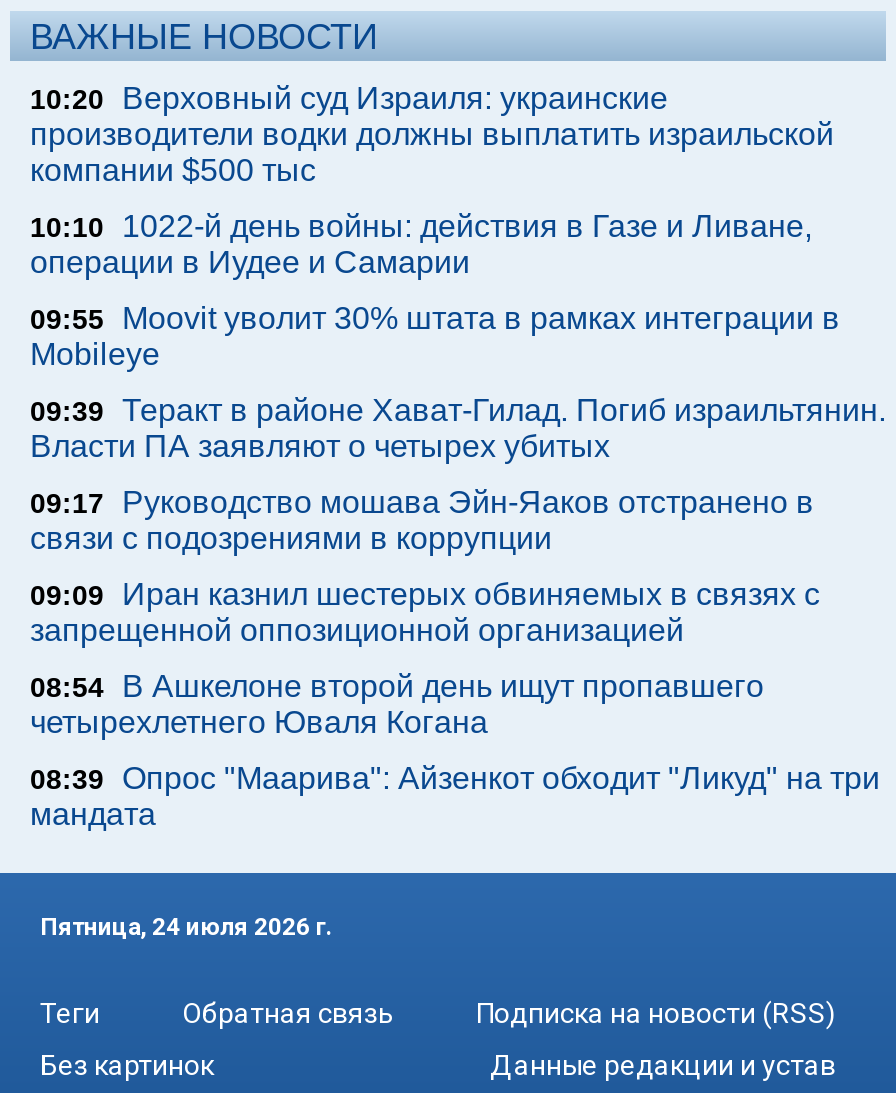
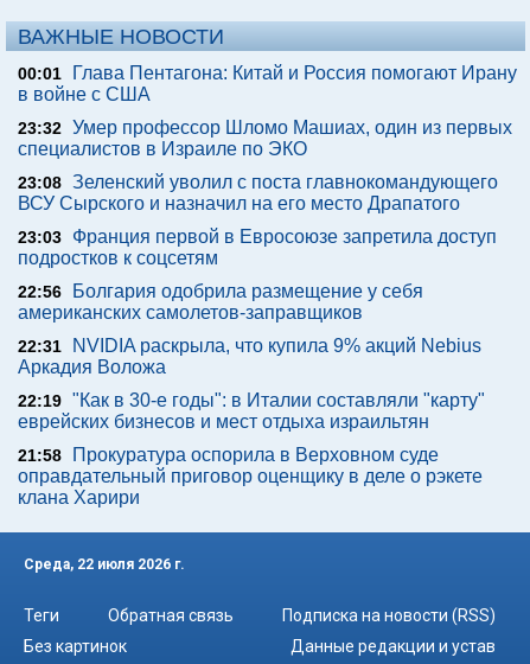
- 10:20 Верховный суд Израиля: украинские
- производители водки должны выплатить израильской
- компании $500 тыс
+ 00:01 Глава Пентагона: Китай и Россия помогают Ирану
+ в войне с США

- 10:10 1022-й день войны: действия в Газе и Ливане,
- операции в Иудее и Самарии
+ 23:32 Умер профессор Шломо Машиах, один из первых
+ специалистов в Израиле по ЭКО

- 09:55 Moovit уволит 30% штата в рамках интеграции в
- Mobileye
+ 23:08 Зеленский уволил с поста главнокомандующего
+ ВСУ Сырского и назначил на его место Драпатого

- 09:39 Теракт в районе Хават-Гилад. Погиб израильтянин.
- Власти ПА заявляют о четырех убитых
+ 23:03 Франция первой в Евросоюзе запретила доступ
+ подростков к соцсетям

- 09:17 Руководство мошава Эйн-Яаков отстранено в
- связи с подозрениями в коррупции
+ 22:56 Болгария одобрила размещение у себя
+ американских самолетов-заправщиков

- 09:09 Иран казнил шестерых обвиняемых в связях с
- запрещенной оппозиционной организацией
+ 22:31 NVIDIA раскрыла, что купила 9% акций Nebius
+ Аркадия Воложа

- 08:54 В Ашкелоне второй день ищут пропавшего
- четырехлетнего Юваля Когана
+ 22:19 "Как в 30-е годы": в Италии составляли "карту"
+ еврейских бизнесов и мест отдыха израильтян

- 08:39 Опрос "Mаарива": Айзенкот обходит "Ликуд" на три
- мандата
+ 21:58 Прокуратура оспорила в Верховном суде
+ оправдательный приговор оценщику в деле о рэкете
+ клана Харири

- Пятница, 24 июля 2026 г.
+ Среда, 22 июля 2026 г.
